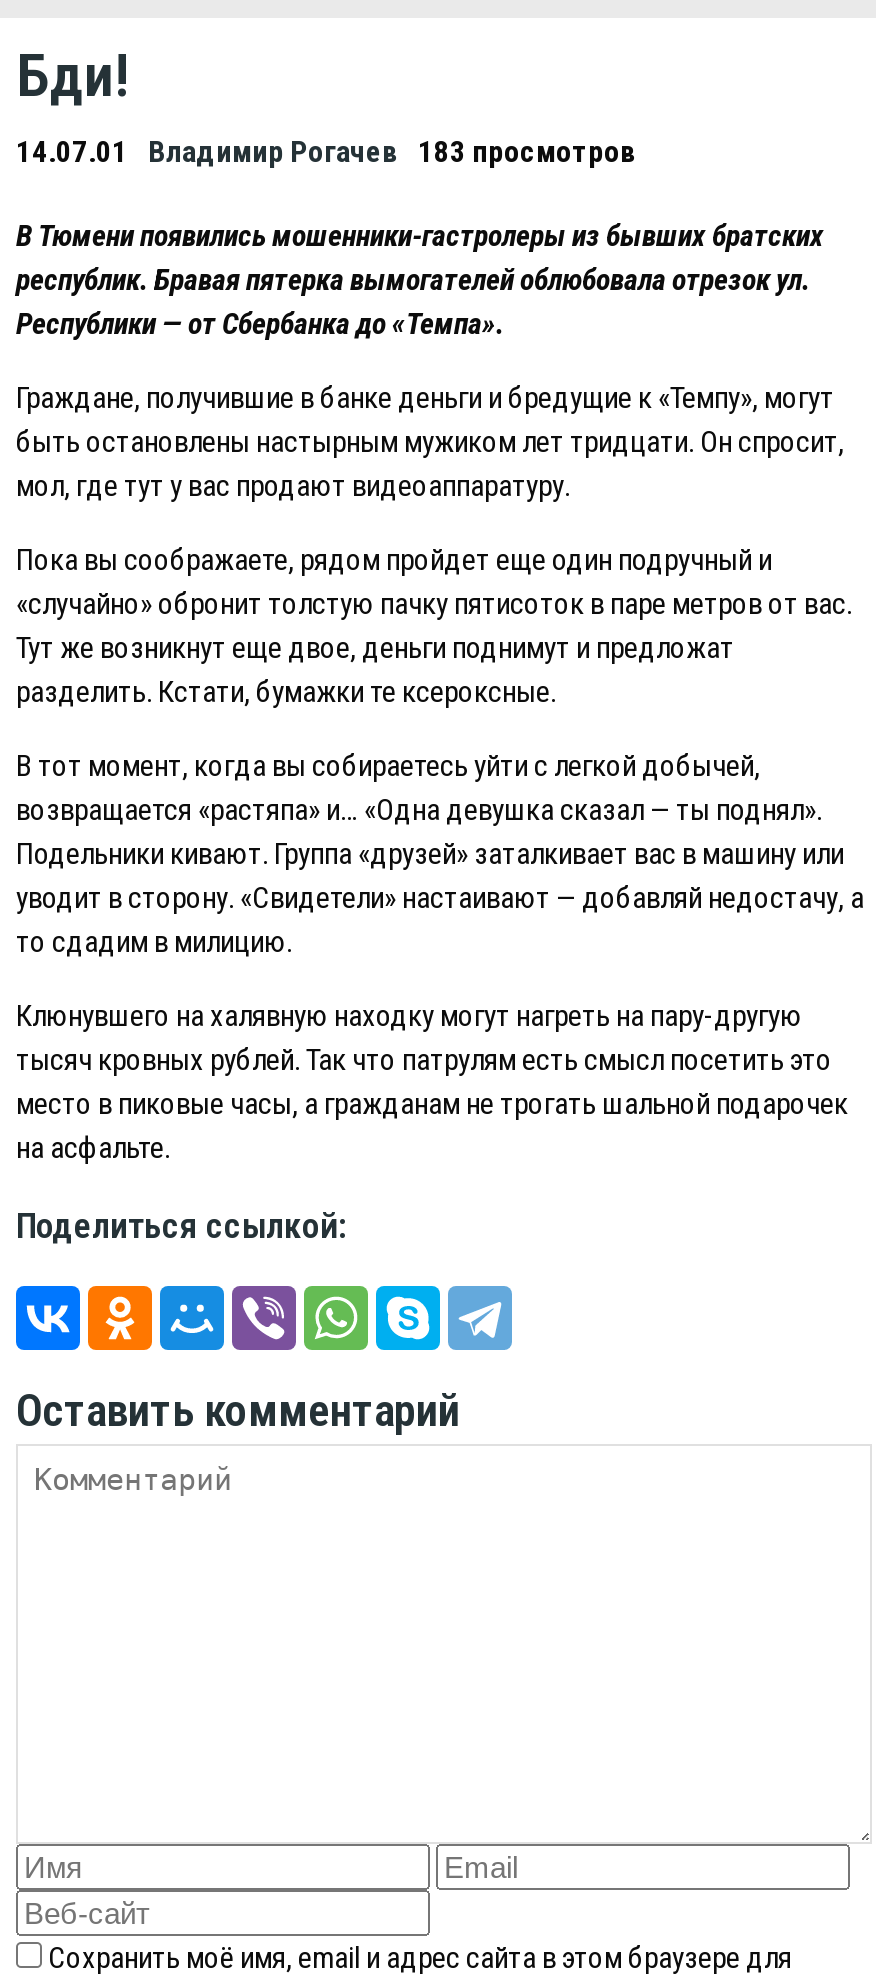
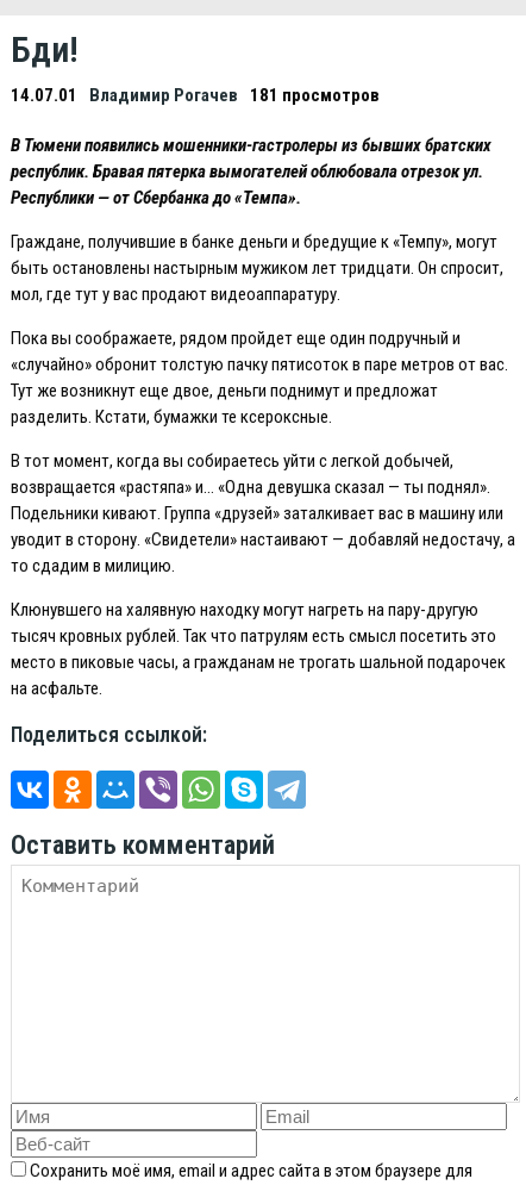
- 14.07.01 Владимир Рогачев 183 просмотров
+ 14.07.01 Владимир Рогачев 181 просмотров
